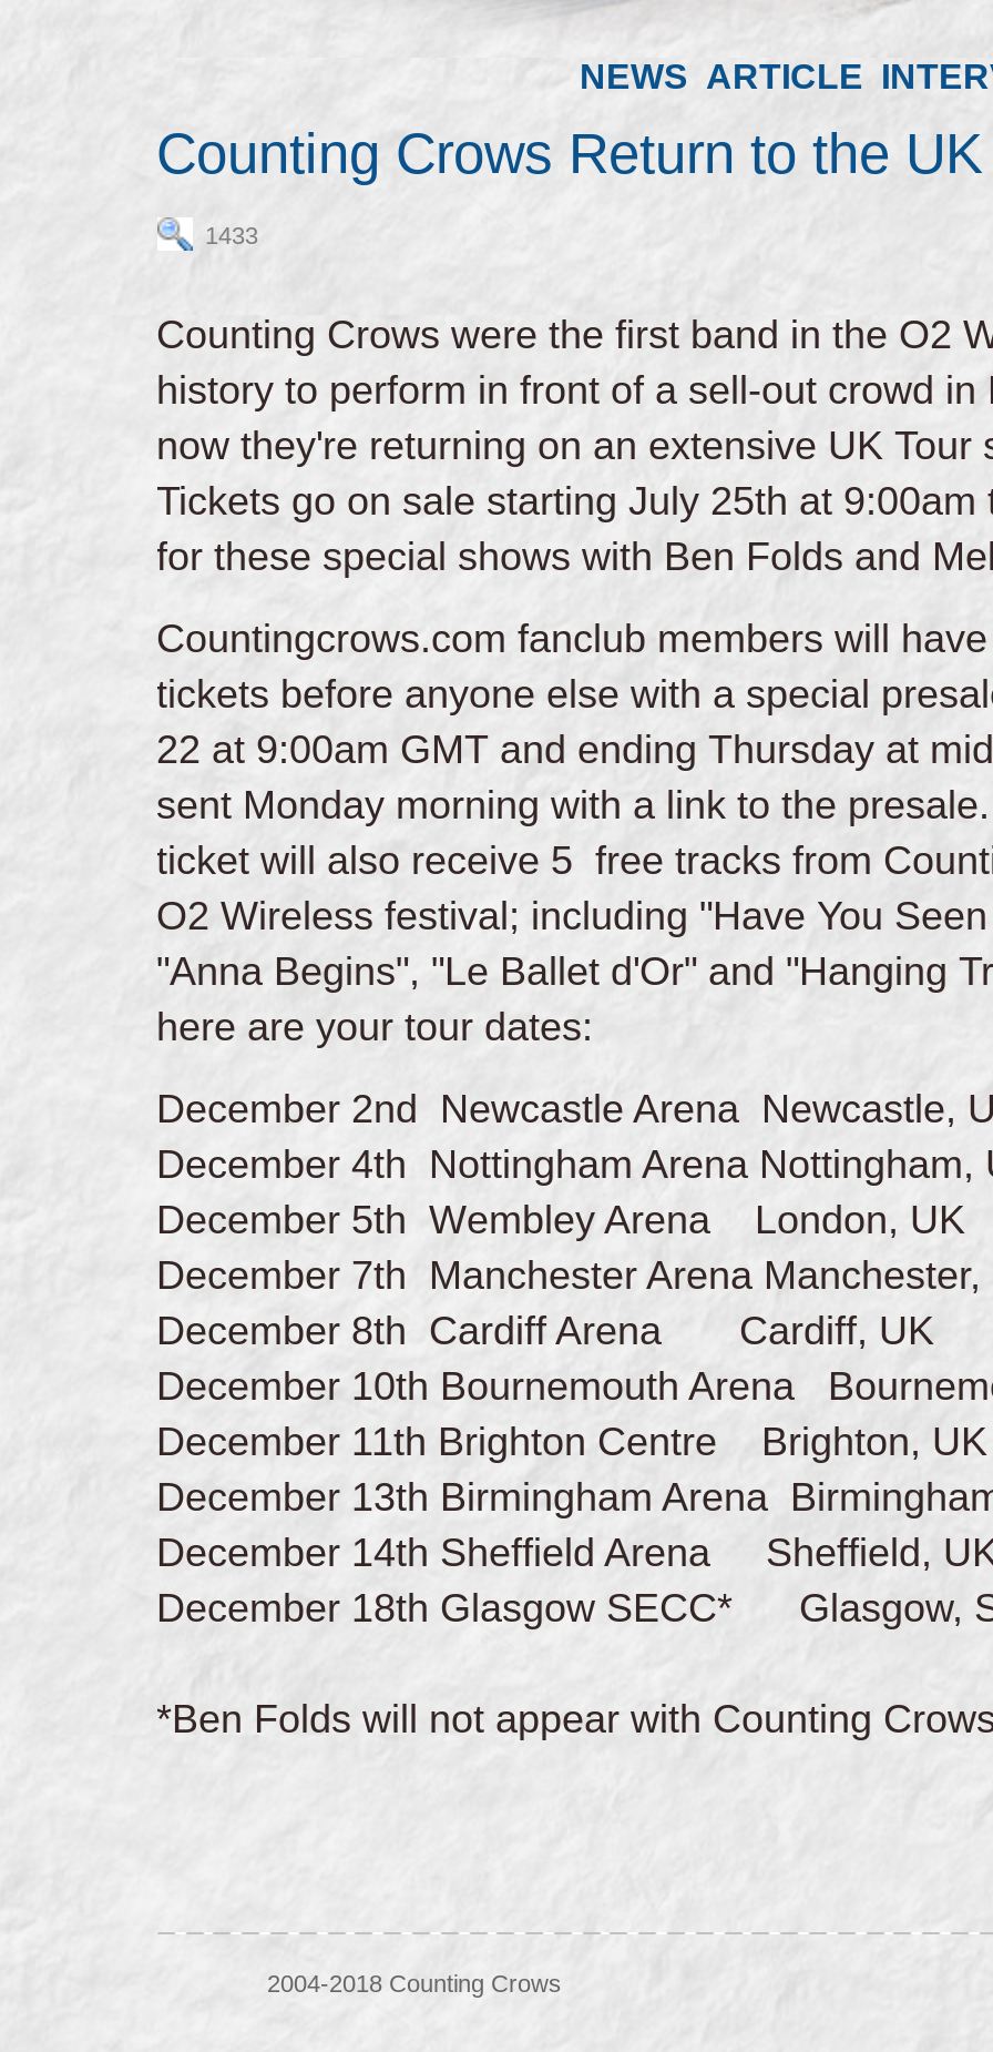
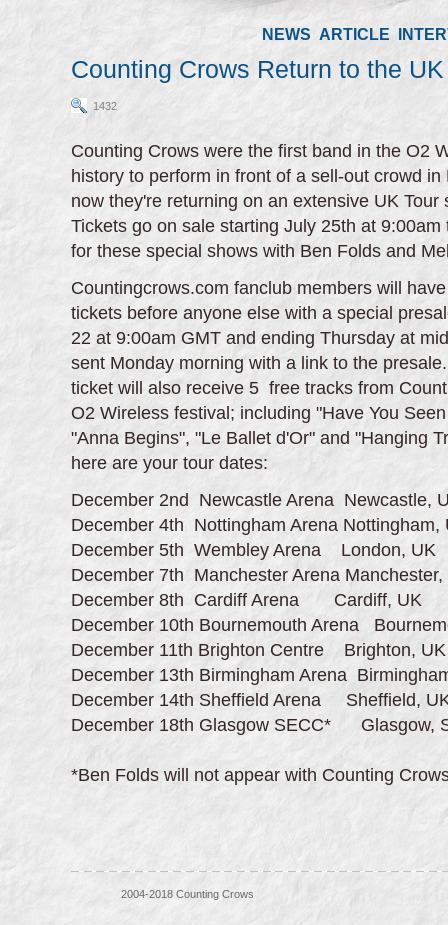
- 1433
+ 1432
